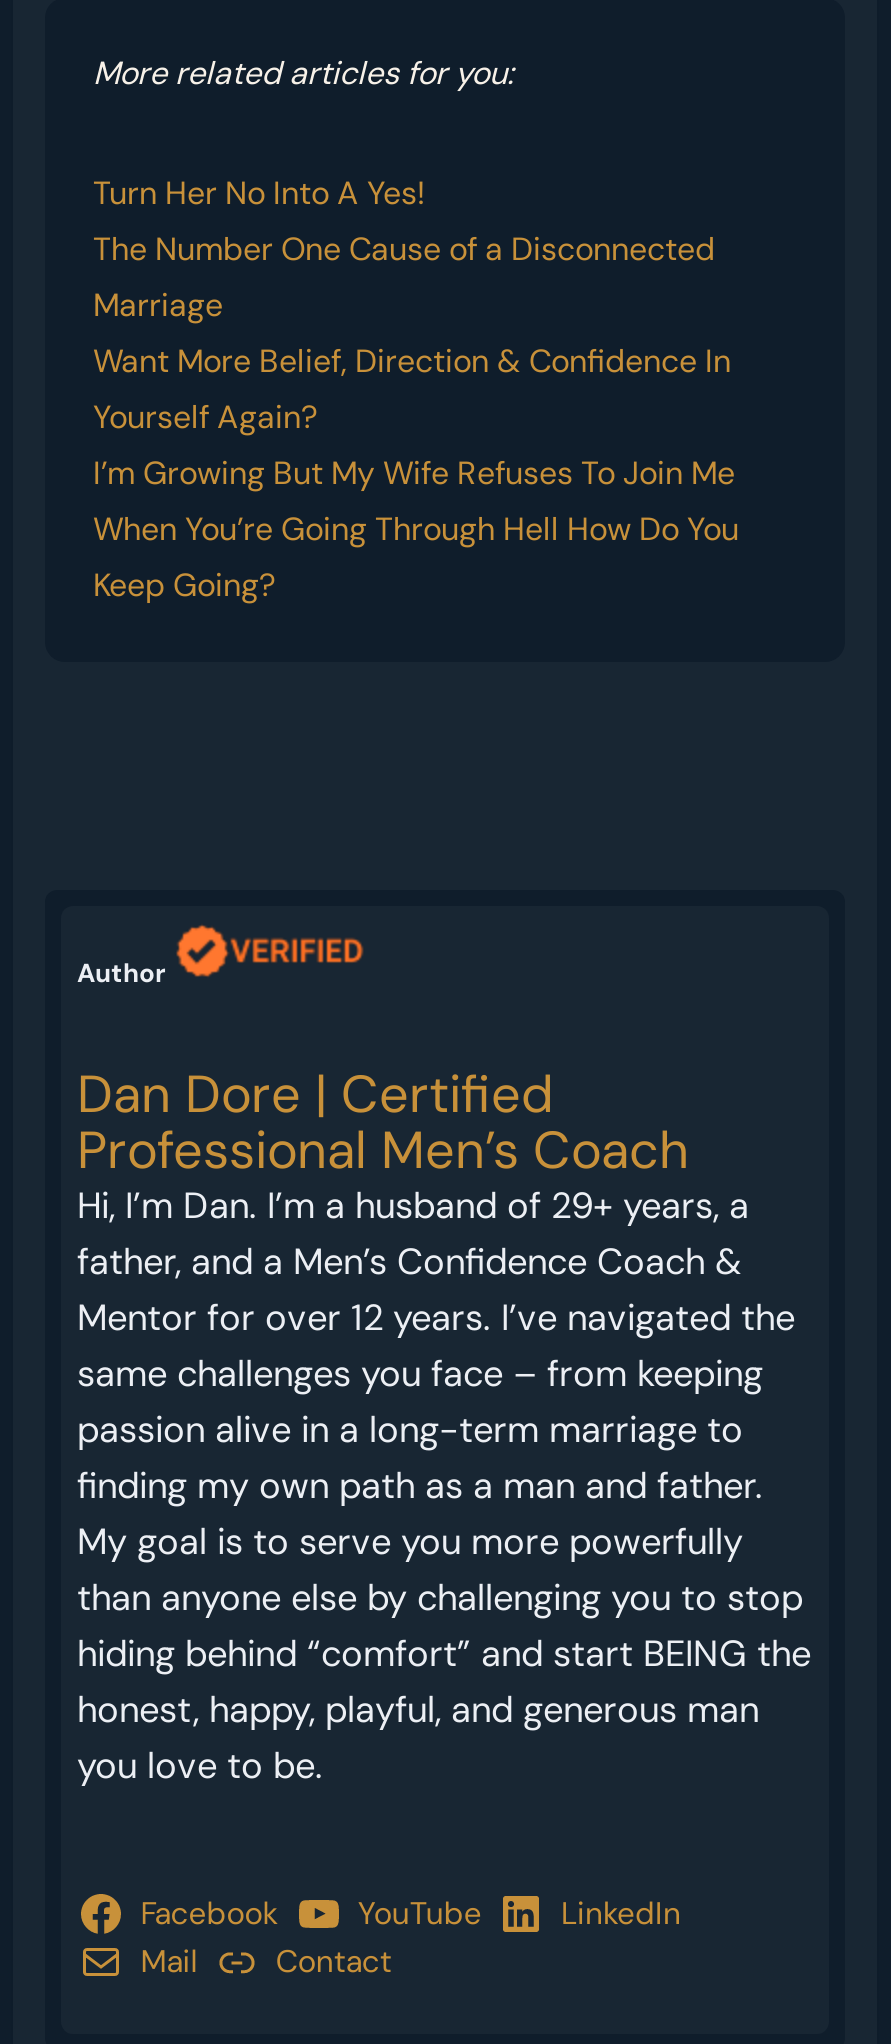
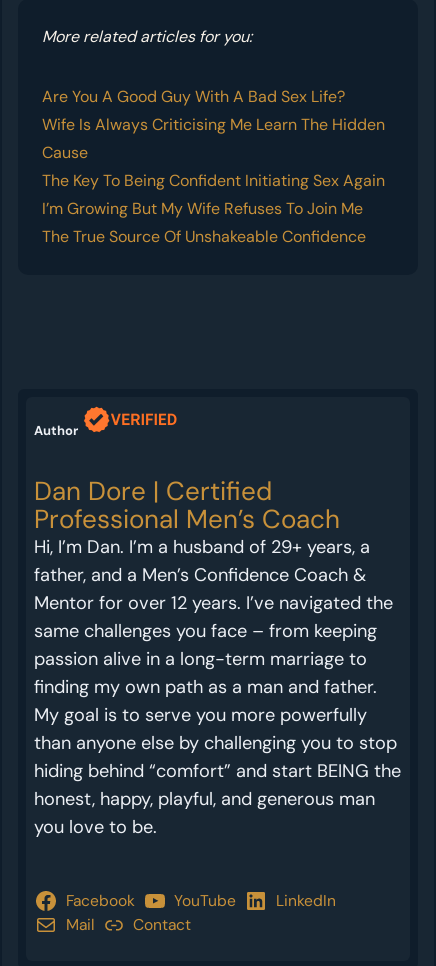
- Turn Her No Into A Yes!
- The Number One Cause of a Disconnected
- Marriage
- Want More Belief, Direction & Confidence In
- Yourself Again?
+ Are You A Good Guy With A Bad Sex Life?
+ Wife Is Always Criticising Me Learn The Hidden
+ Cause
+ The Key To Being Confident Initiating Sex Again

- When You’re Going Through Hell How Do You
- Keep Going?
+ The True Source Of Unshakeable Confidence
